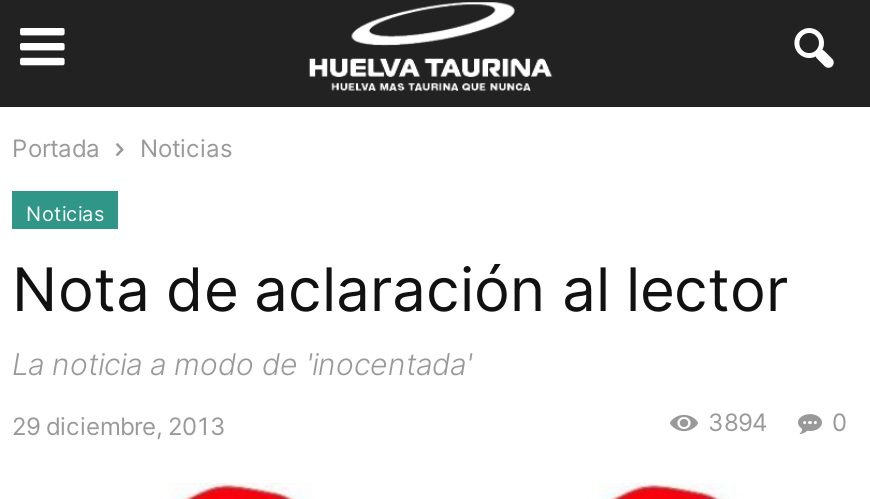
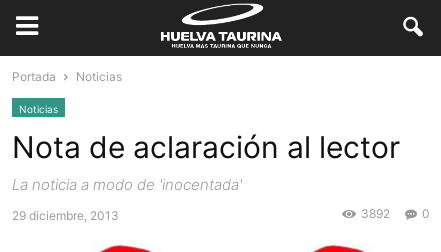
- 3894
+ 3892
